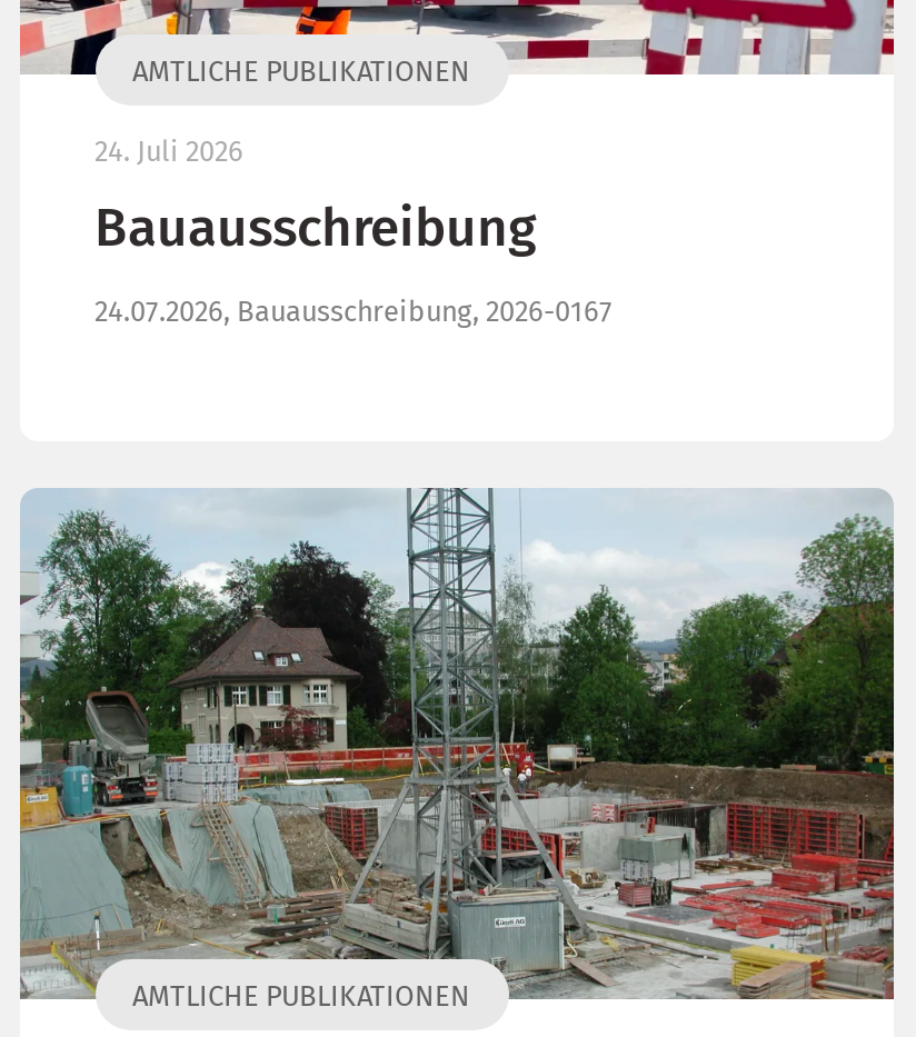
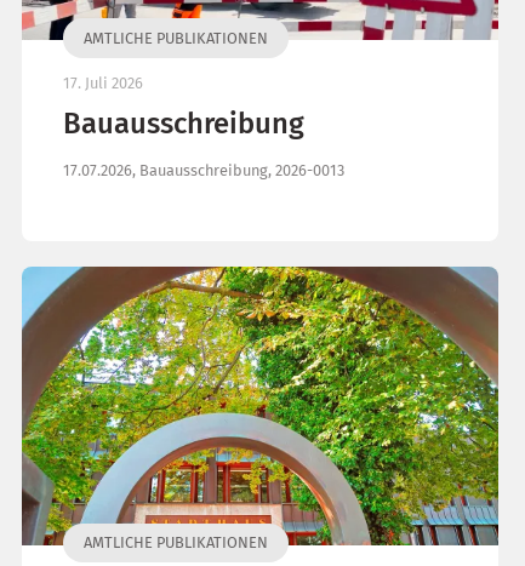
- 24. Juli 2026
+ 17. Juli 2026

- 24.07.2026, Bauausschreibung, 2026-0167
+ 17.07.2026, Bauausschreibung, 2026-0013

- [image]
+ [image]
